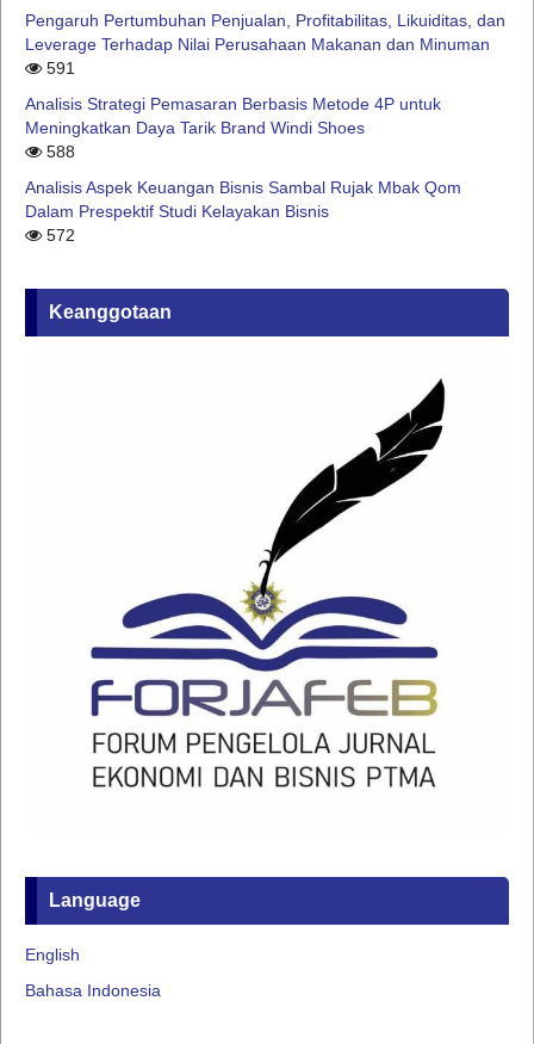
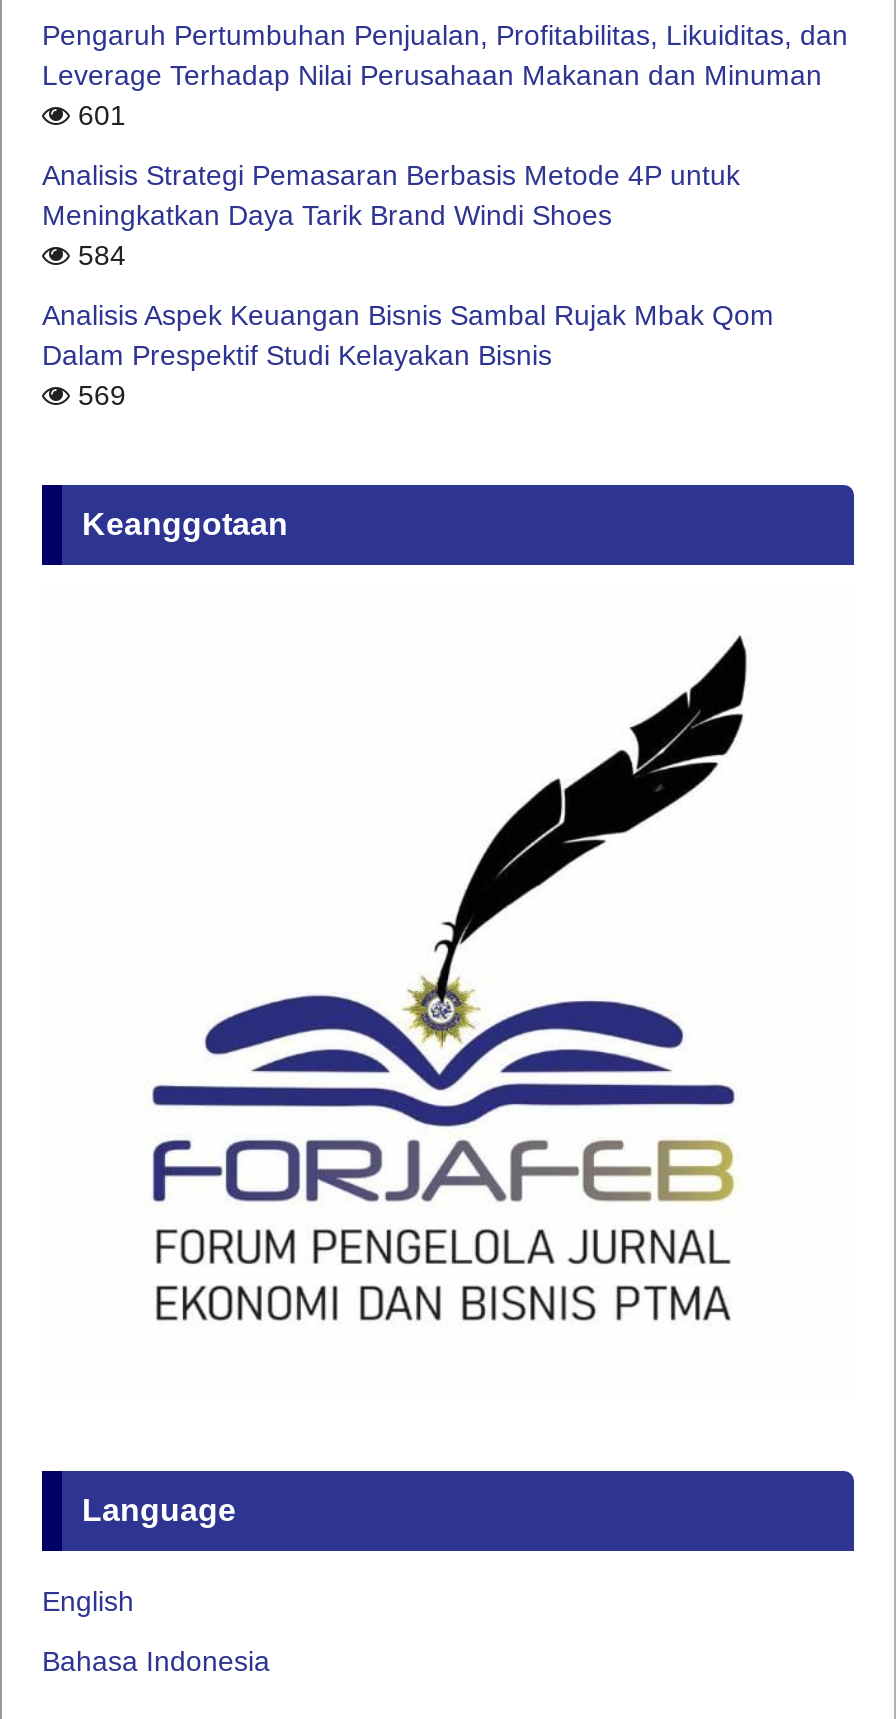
- 591
+ 601

- 588
+ 584

- 572
+ 569
